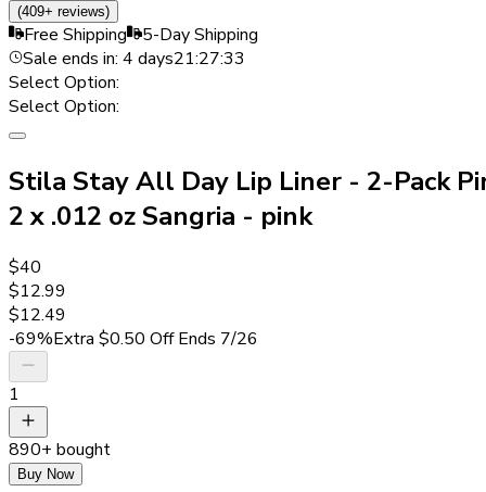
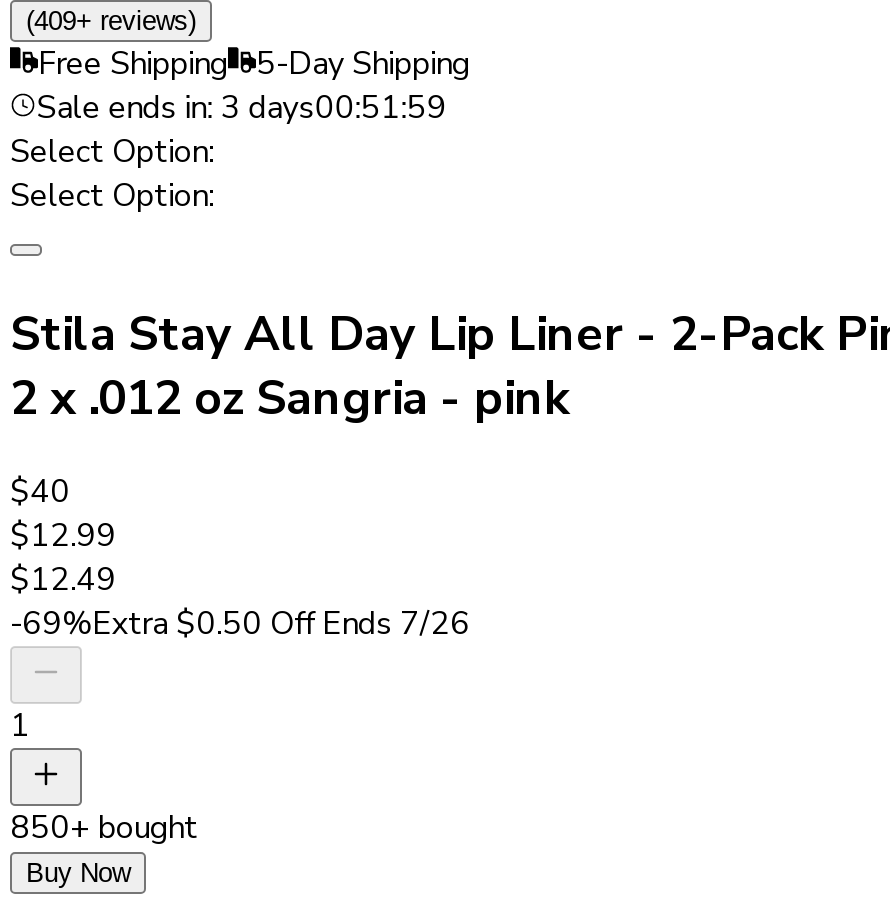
- Sale ends in: 4 days21:27:33
+ Sale ends in: 3 days00:51:59

- 890+ bought
+ 850+ bought
